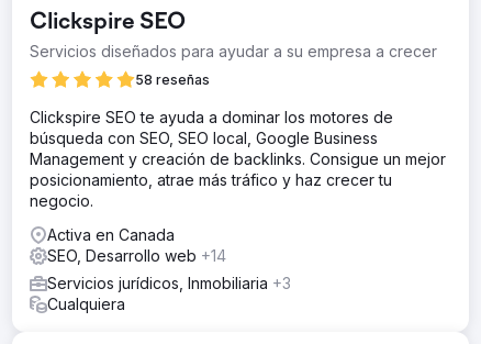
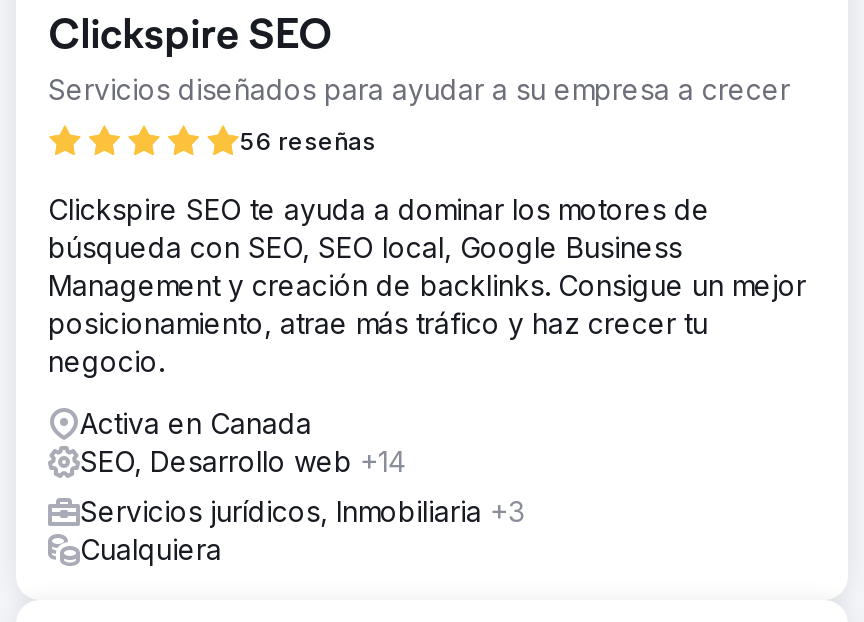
- 58 reseñas
+ 56 reseñas
